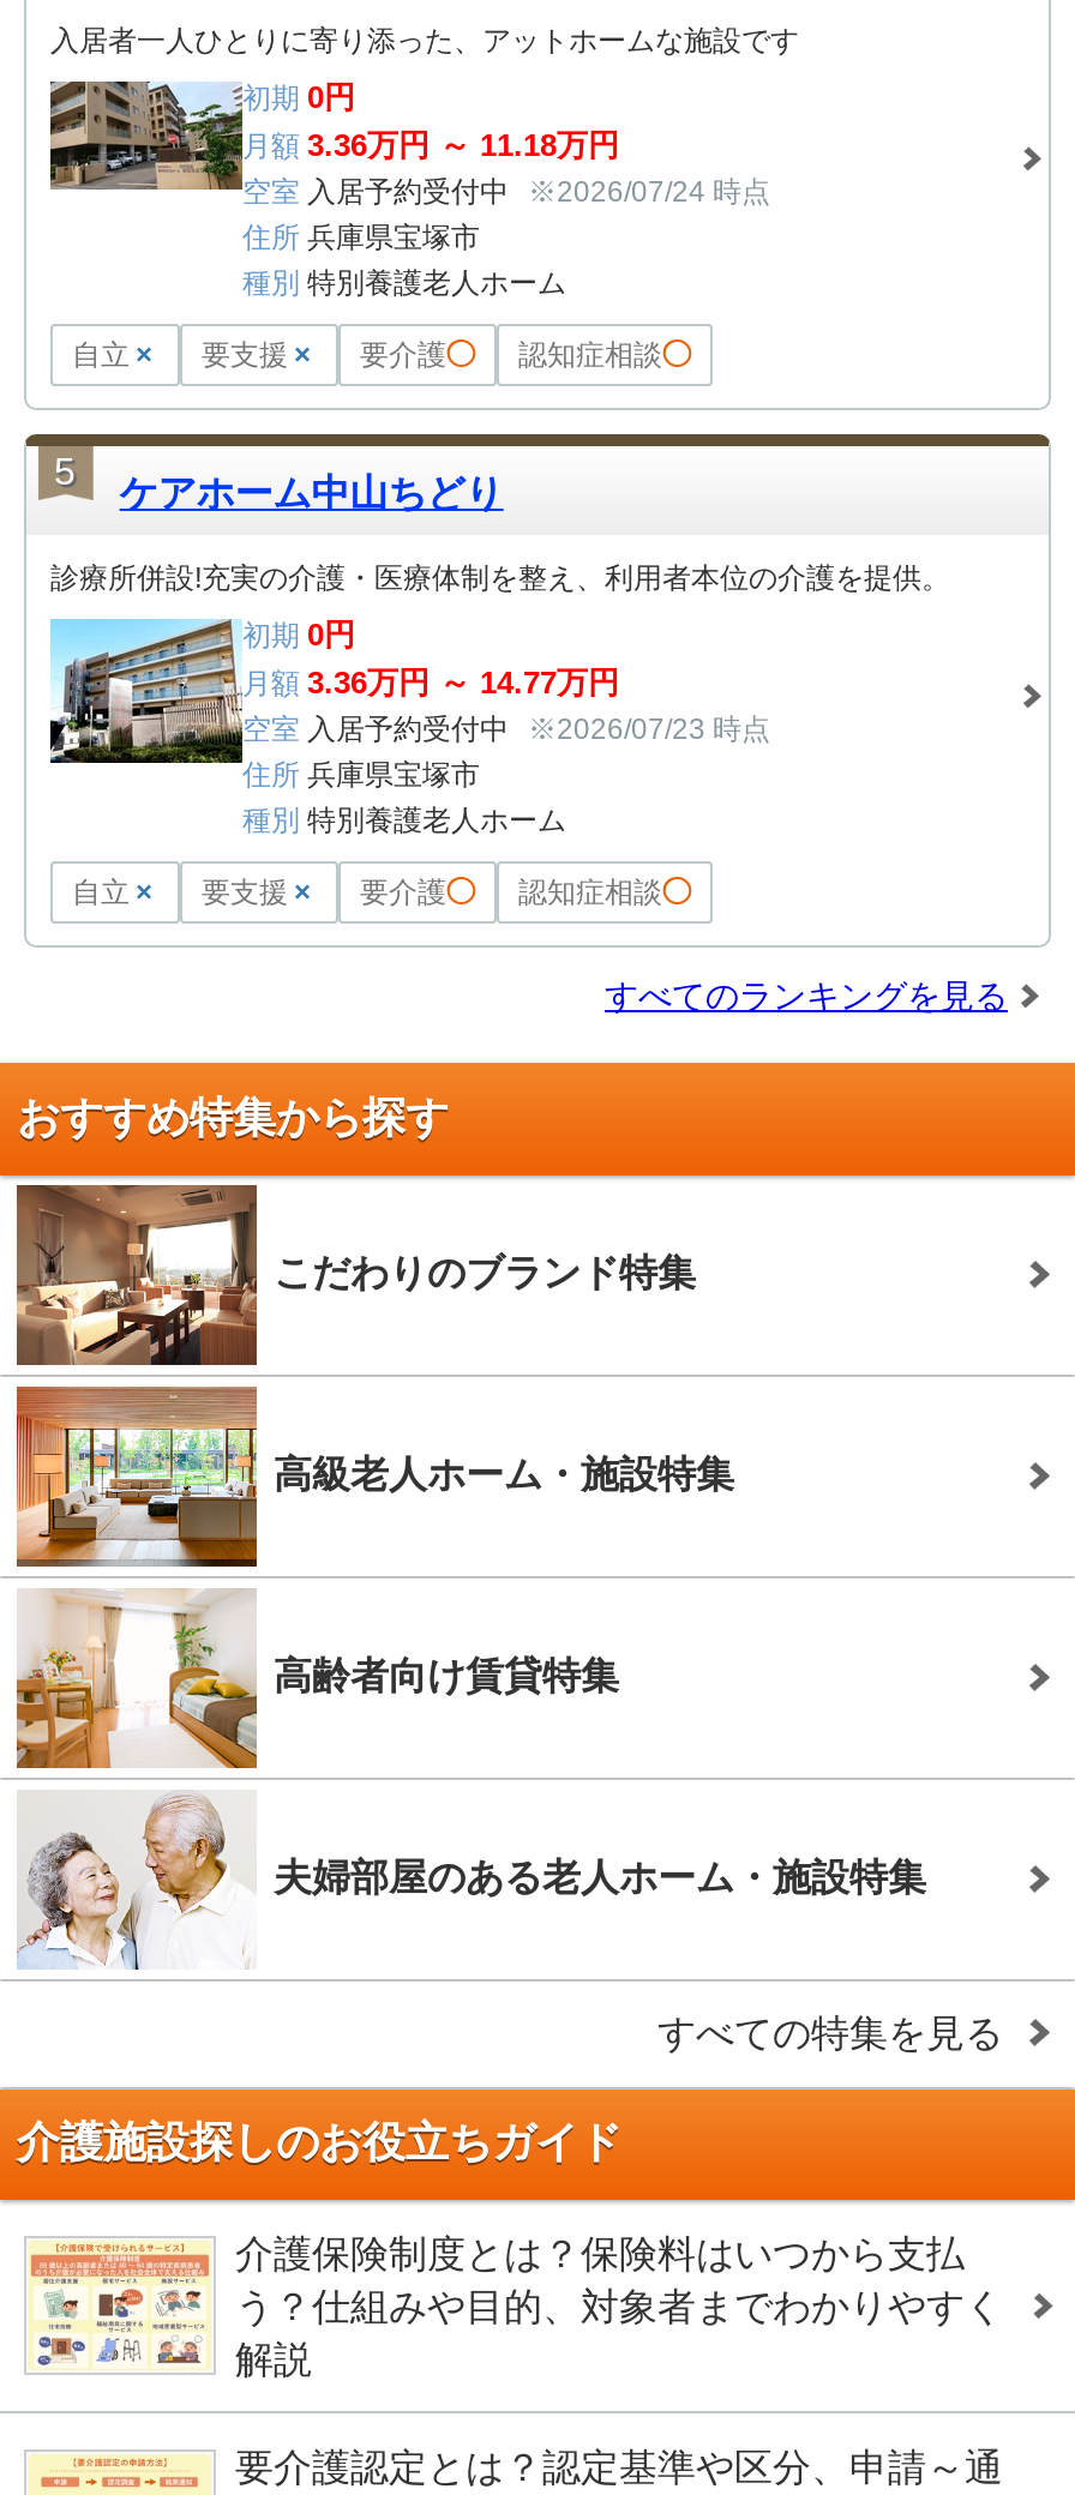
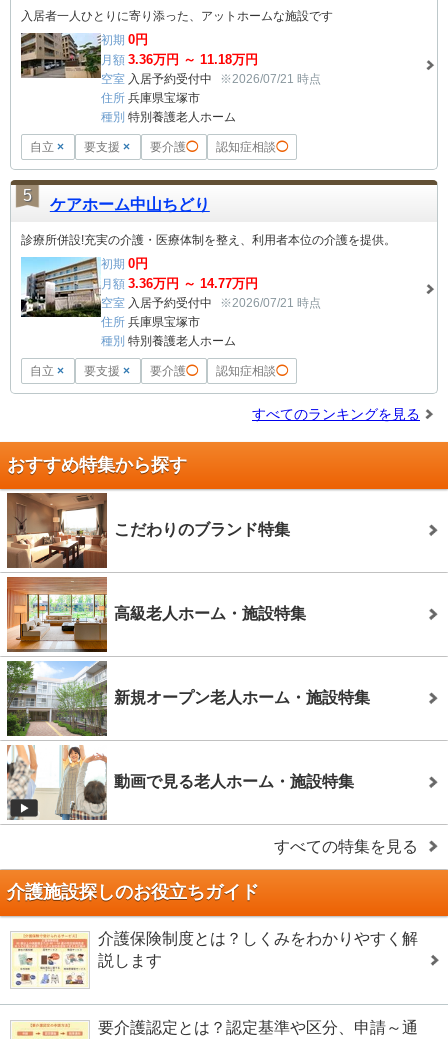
- 空室 入居予約受付中 ※2026/07/24 時点
+ 空室 入居予約受付中 ※2026/07/21 時点

- 空室 入居予約受付中 ※2026/07/23 時点
+ 空室 入居予約受付中 ※2026/07/21 時点

- [image]
- 高齢者向け賃貸特集
+ [image]
+ 新規オープン老人ホーム・施設特集

- [image]
- 夫婦部屋のある老人ホーム・施設特集
+ [image]
+ 動画で見る老人ホーム・施設特集

- 介護保険制度とは？保険料はいつから支払
- う？仕組みや目的、対象者までわかりやすく
- 解説
+ 介護保険制度とは？しくみをわかりやすく解
+ 説します
